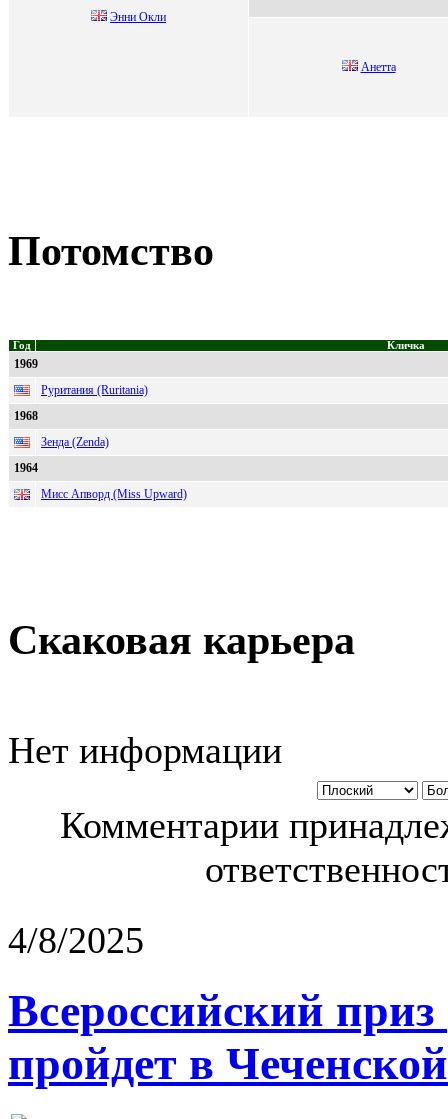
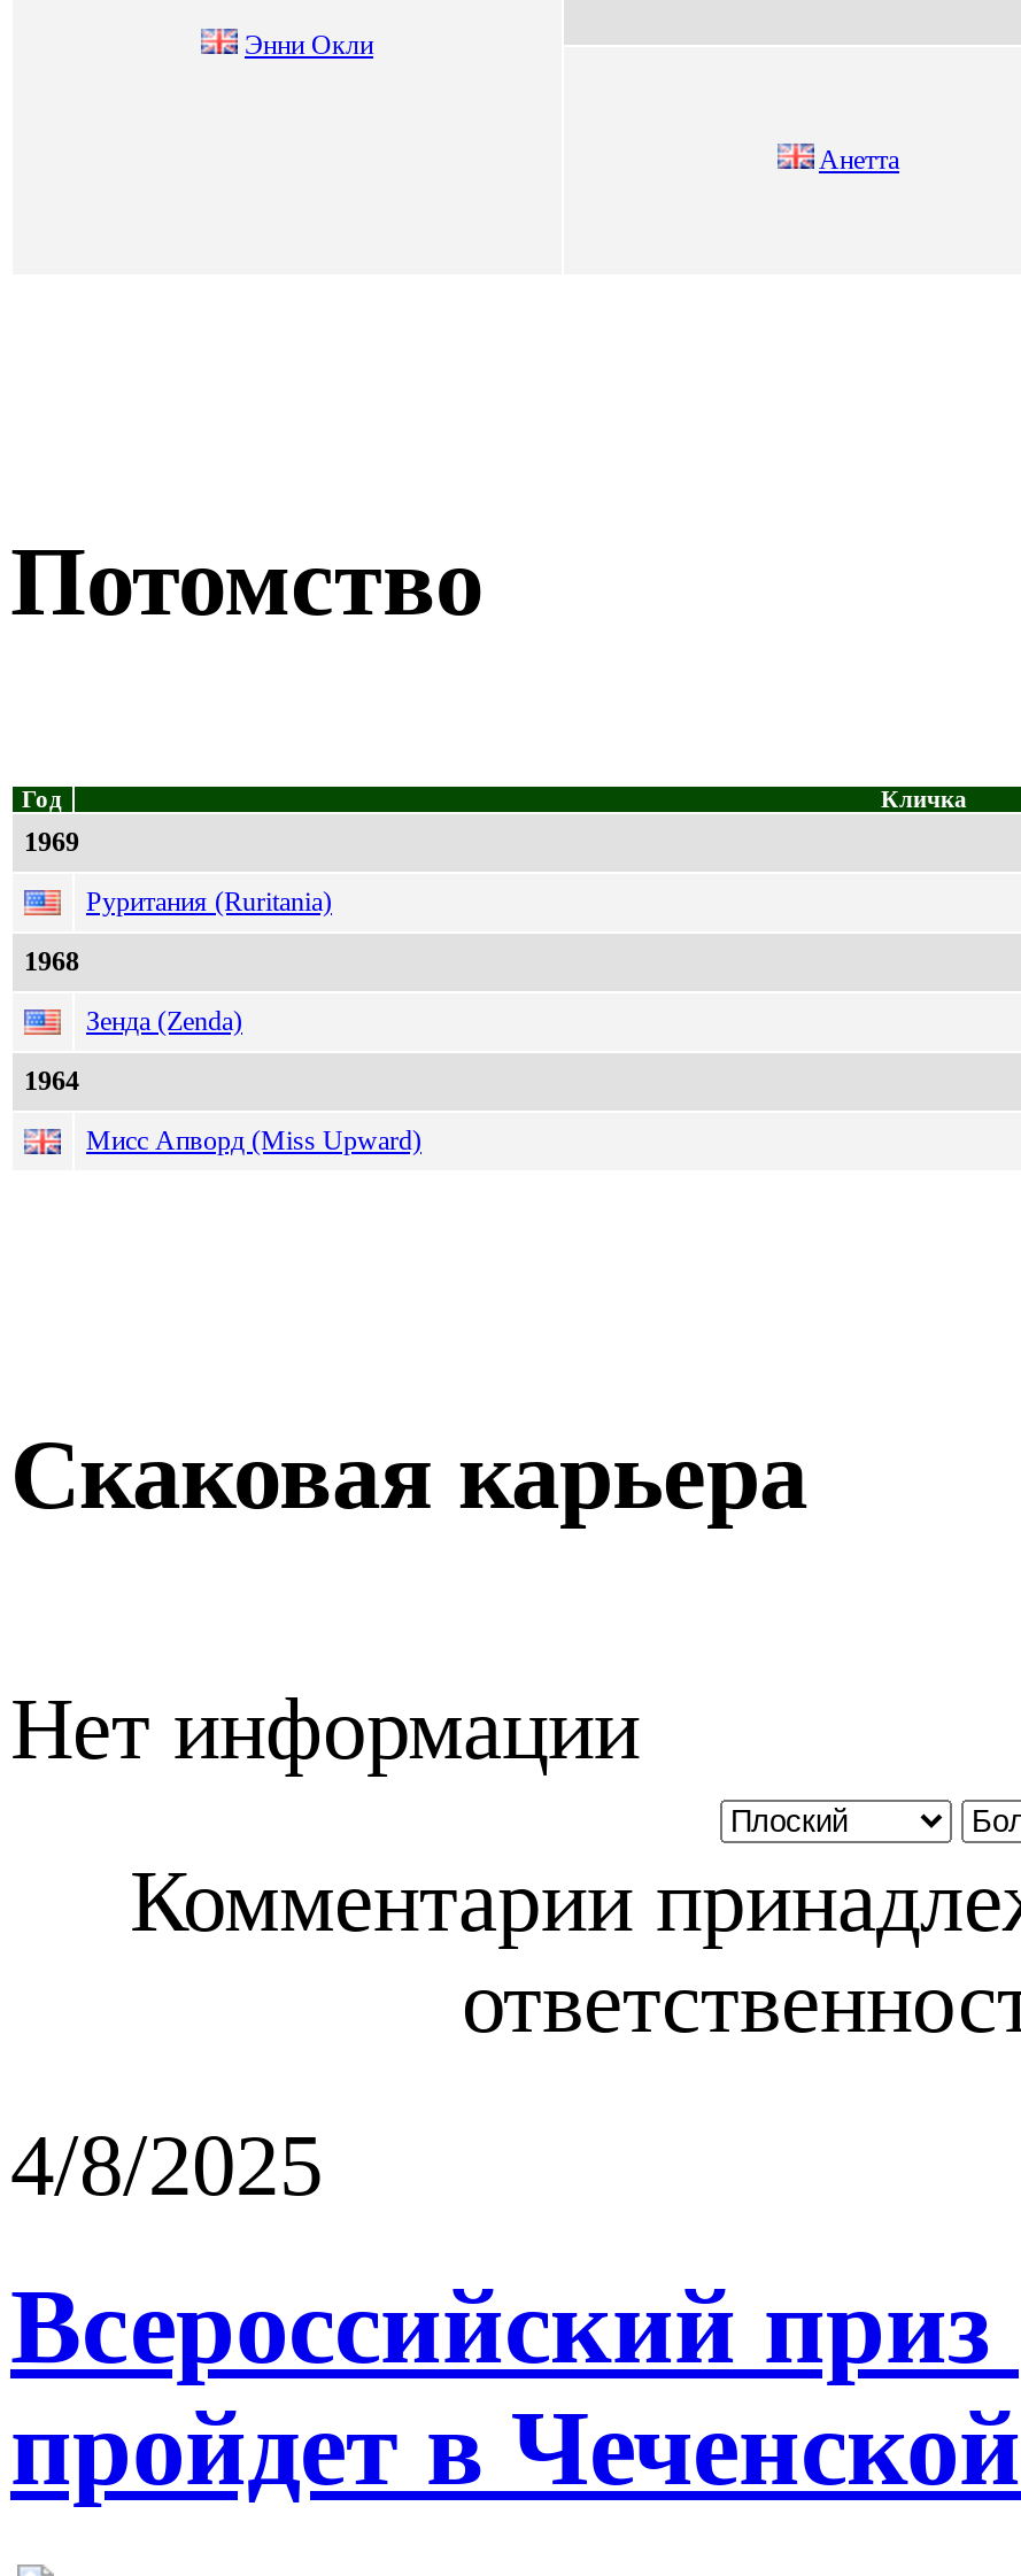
- Анетта
+ Aнетта
